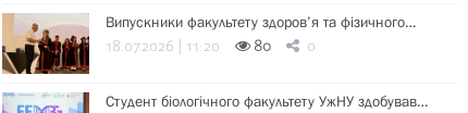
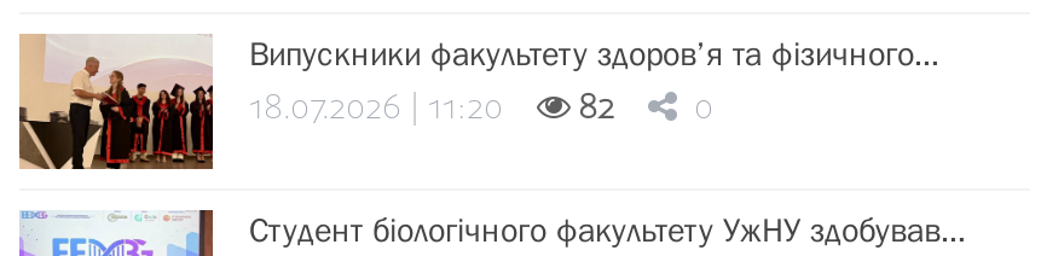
- 80
+ 82
